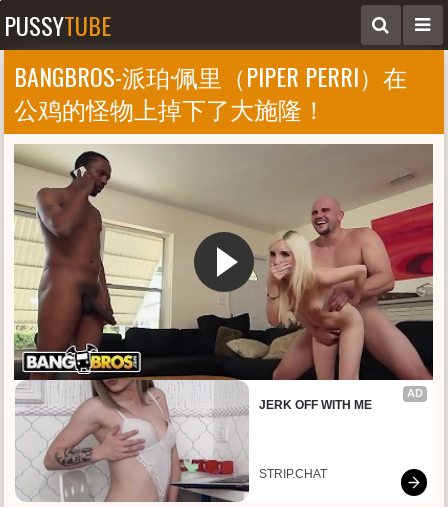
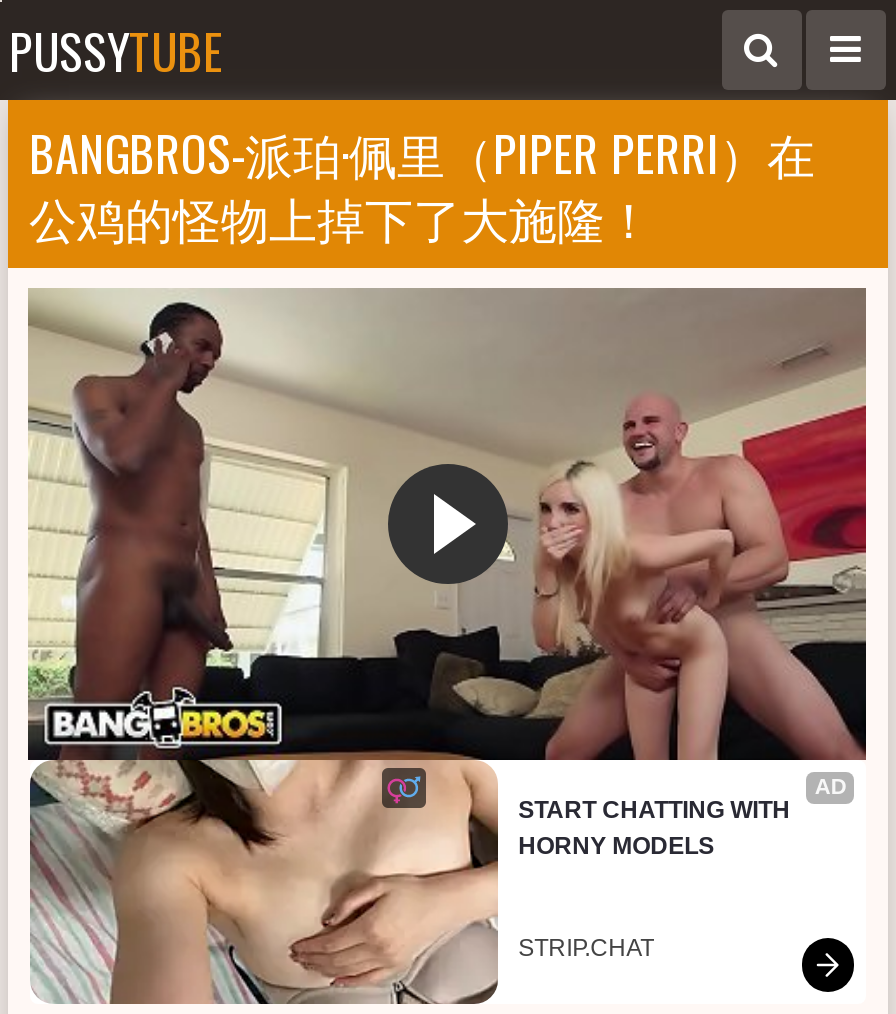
- [image]
- JERK OFF WITH ME
+ [image]
+ START CHATTING WITH
+ HORNY MODELS
